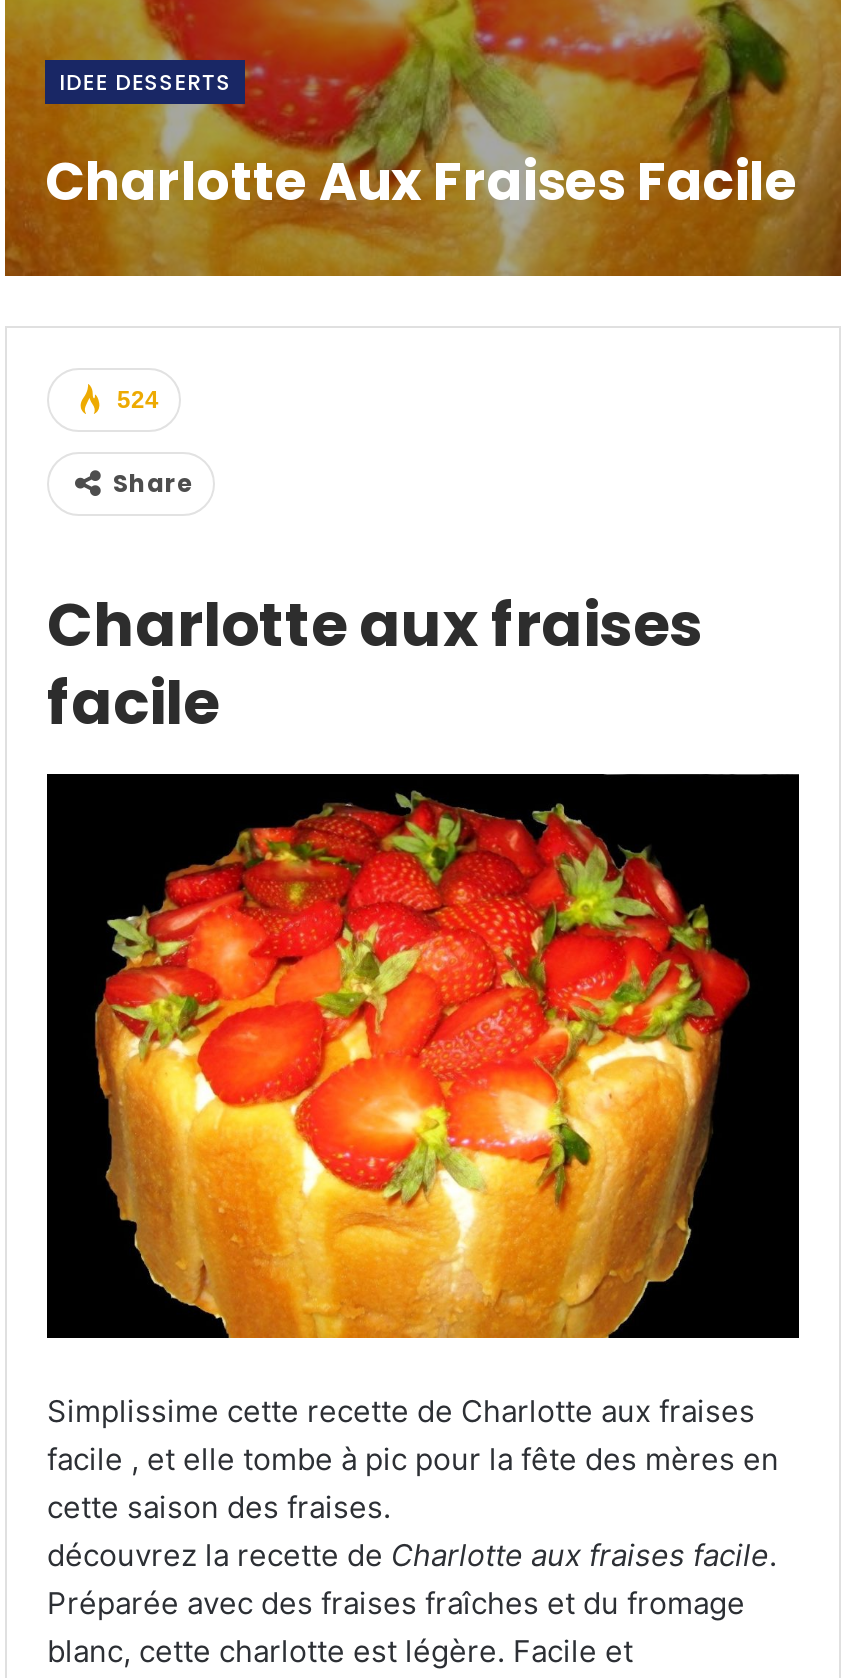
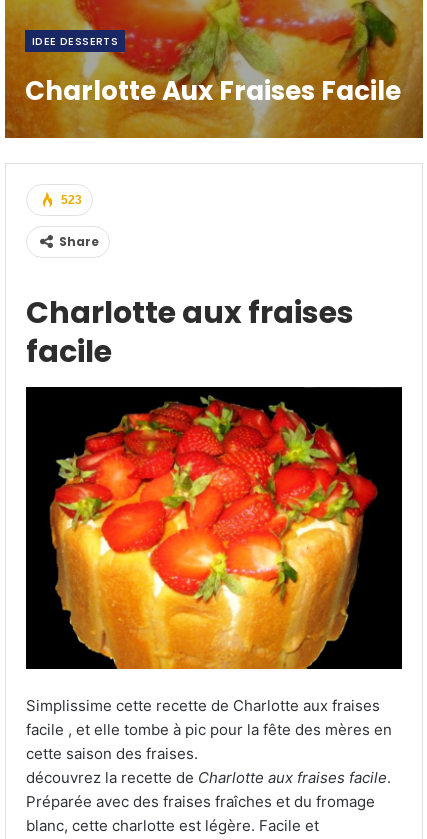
- 524
+ 523
